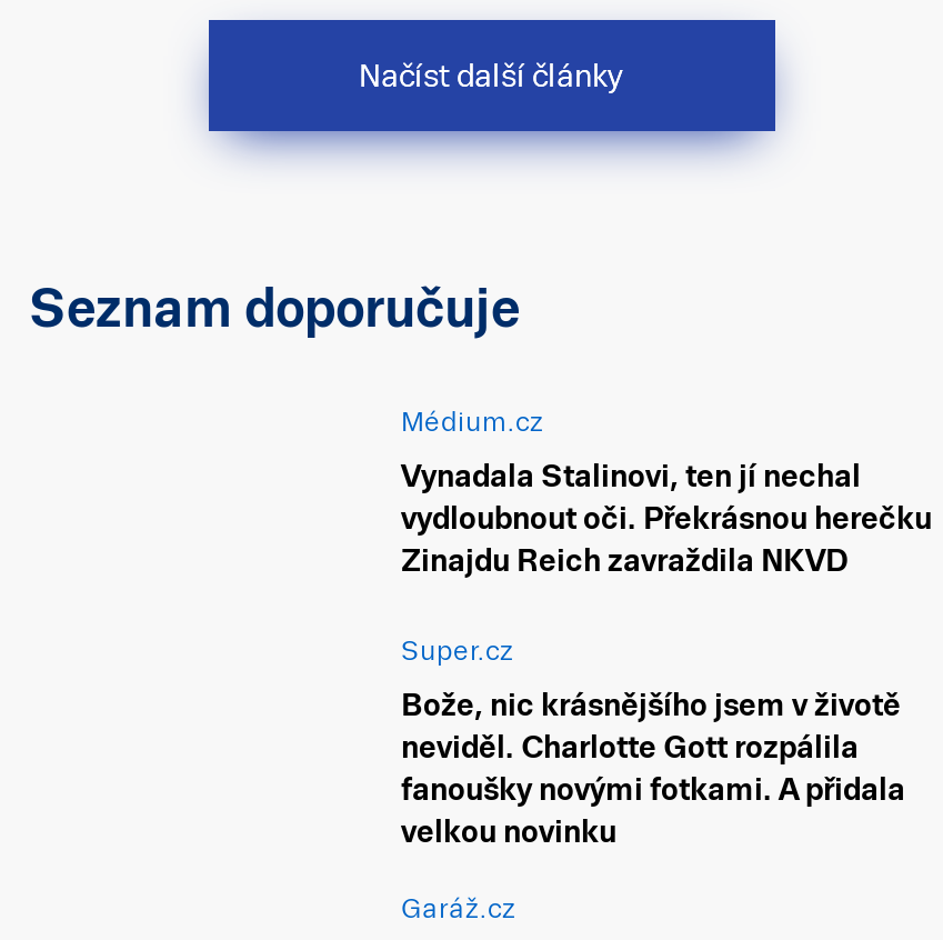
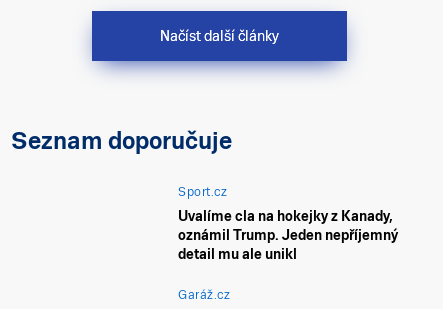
- Médium.cz
- Vynadala Stalinovi, ten jí nechal
- vydloubnout oči. Překrásnou herečku
- Zinajdu Reich zavraždila NKVD
- Super.cz
- Bože, nic krásnějšího jsem v životě
- neviděl. Charlotte Gott rozpálila
- fanoušky novými fotkami. A přidala
- velkou novinku
+ Sport.cz
+ Uvalíme cla na hokejky z Kanady,
+ oznámil Trump. Jeden nepříjemný
+ detail mu ale unikl
